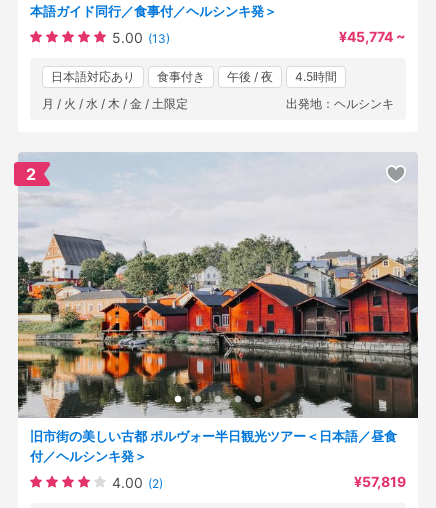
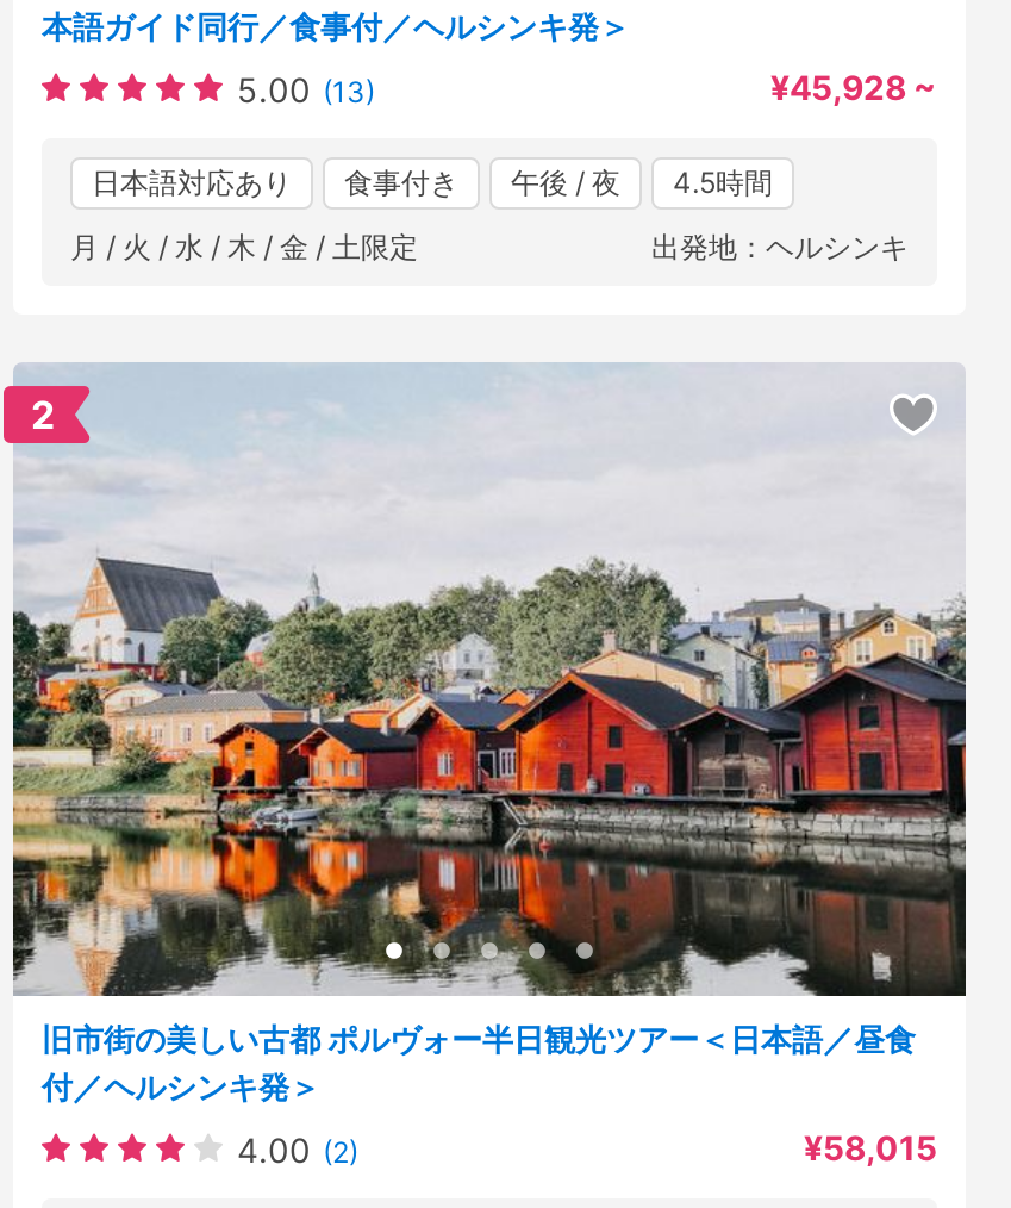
- ¥45,774 ~
+ ¥45,928 ~

- ¥57,819
+ ¥58,015
